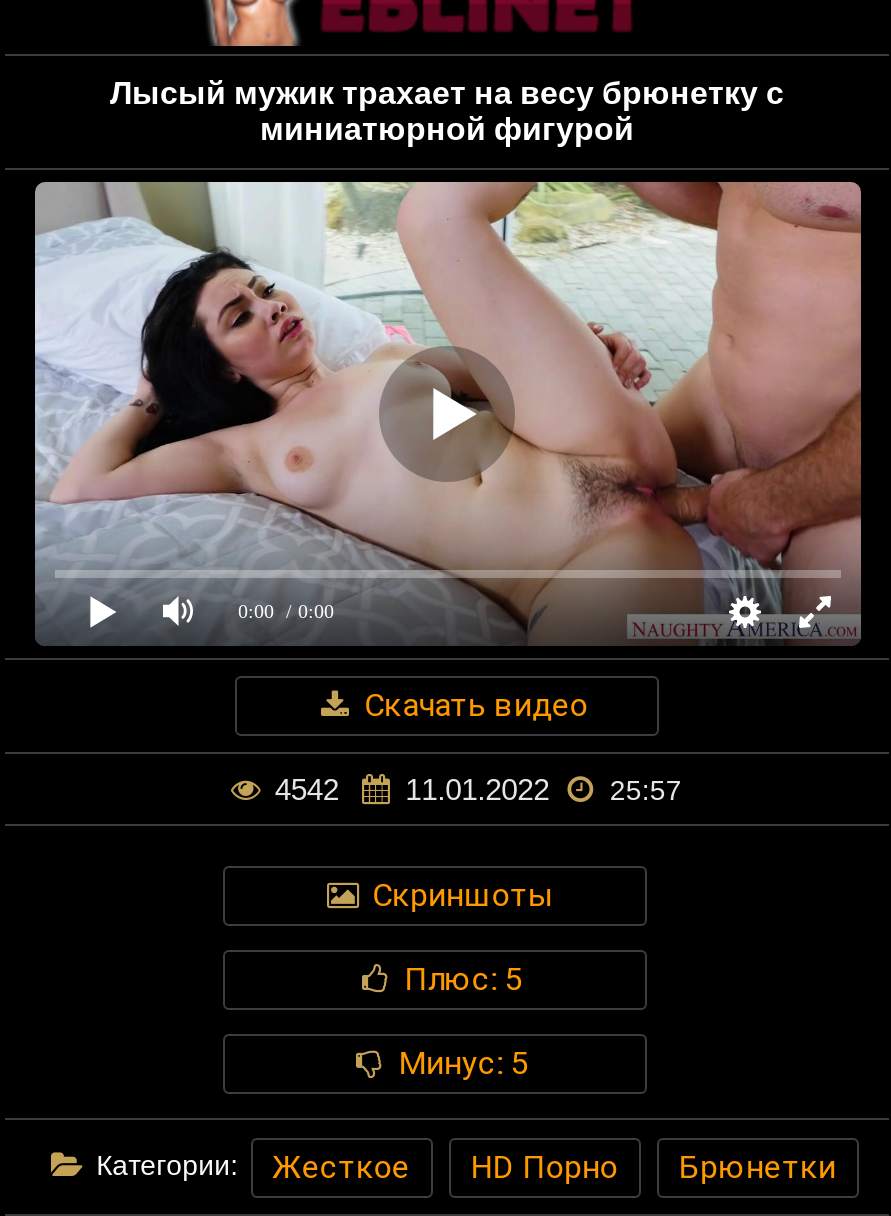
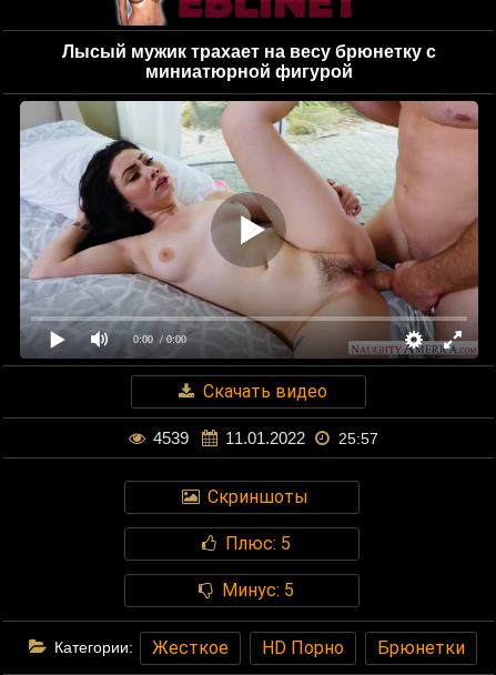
- 4542 11.01.2022 25:57
+ 4539 11.01.2022 25:57
